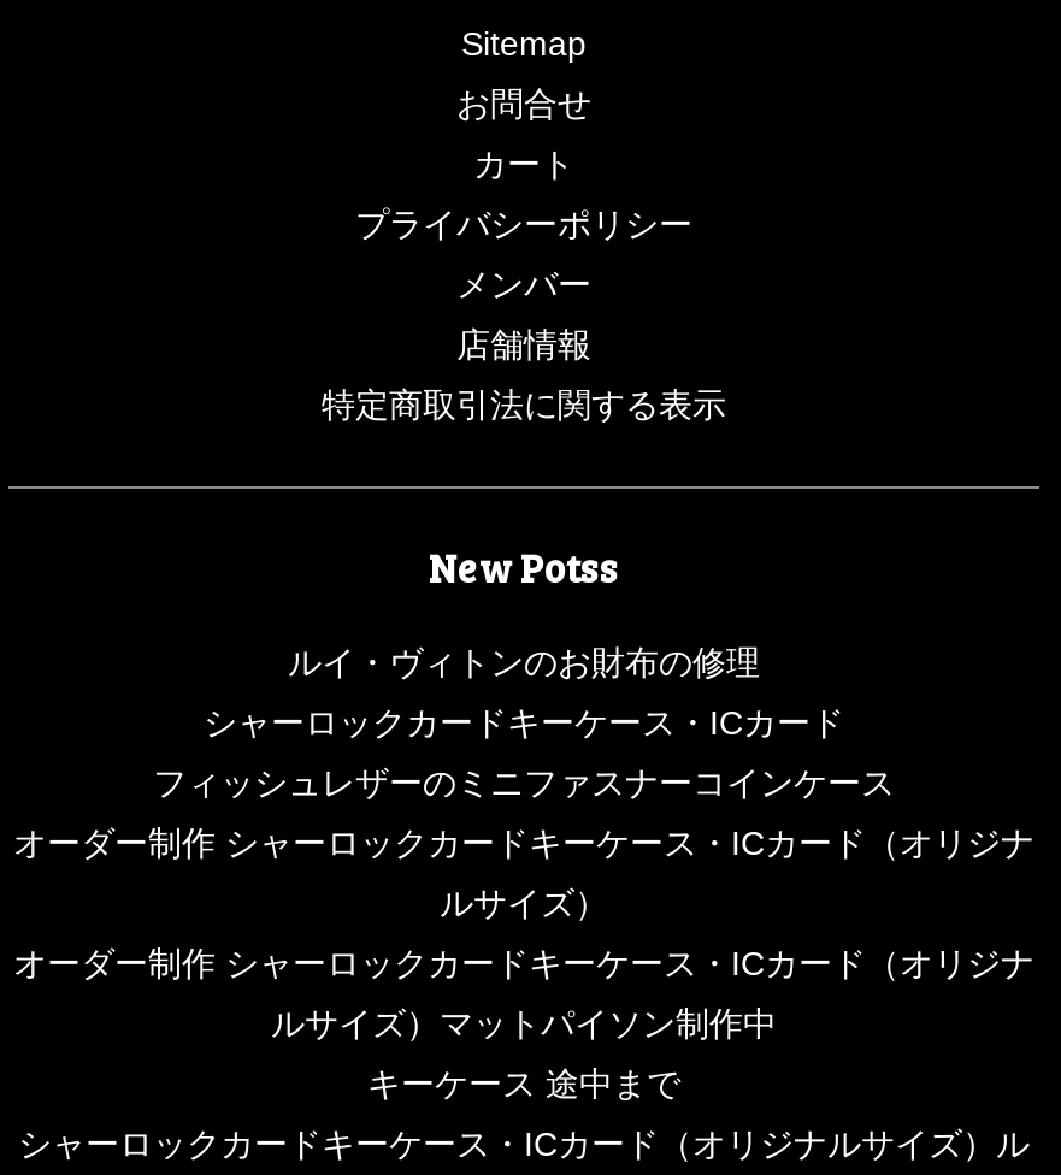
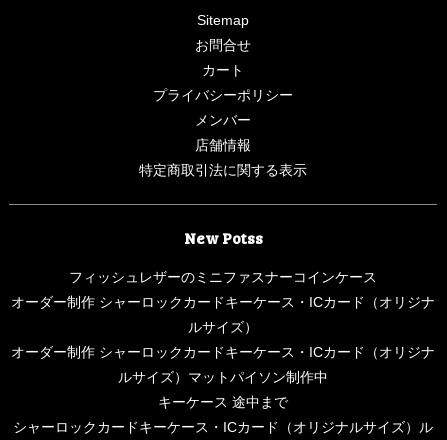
- ルイ・ヴィトンのお財布の修理
- シャーロックカードキーケース・ICカード
